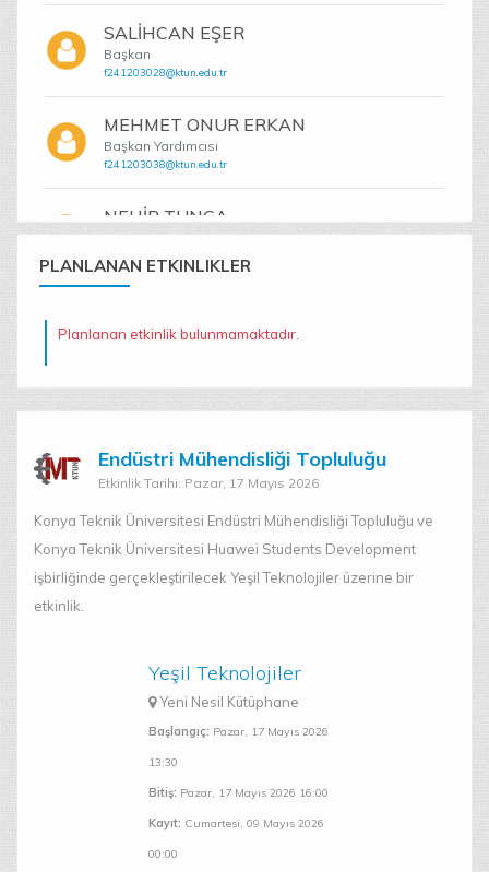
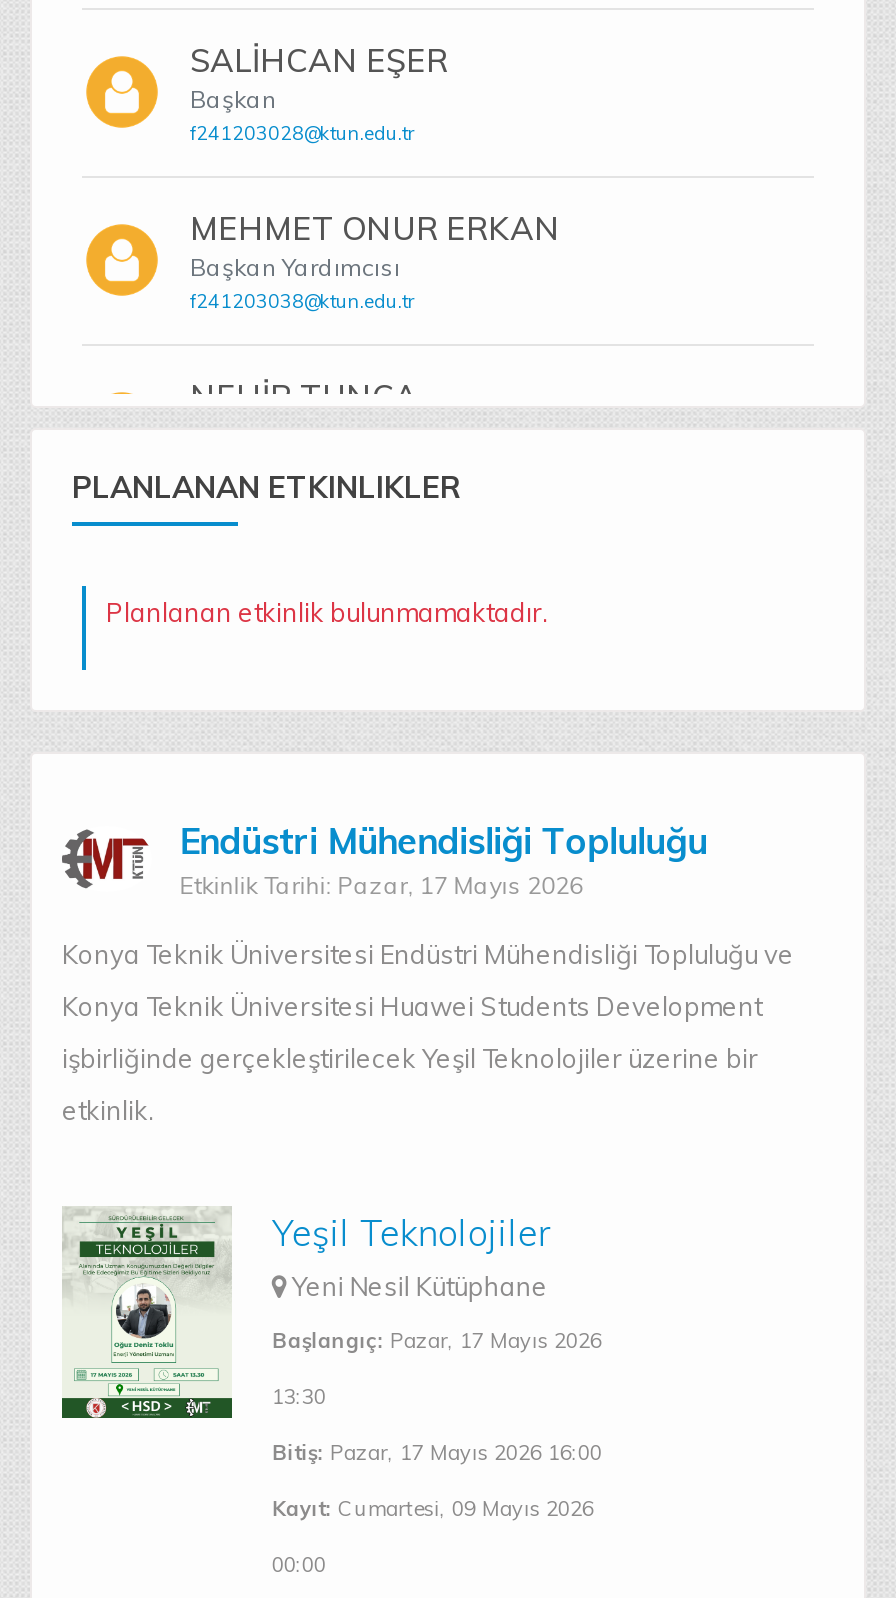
+ [image]
